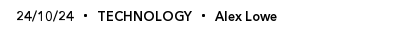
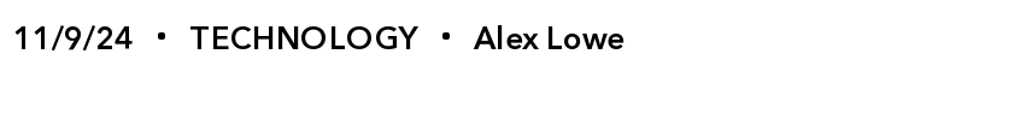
- 24/10/24 TECHNOLOGY Alex Lowe
+ 11/9/24 TECHNOLOGY Alex Lowe
